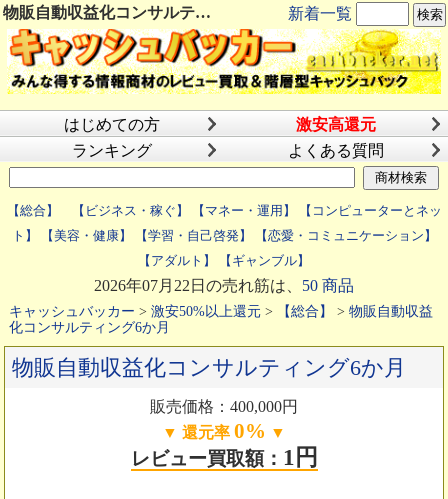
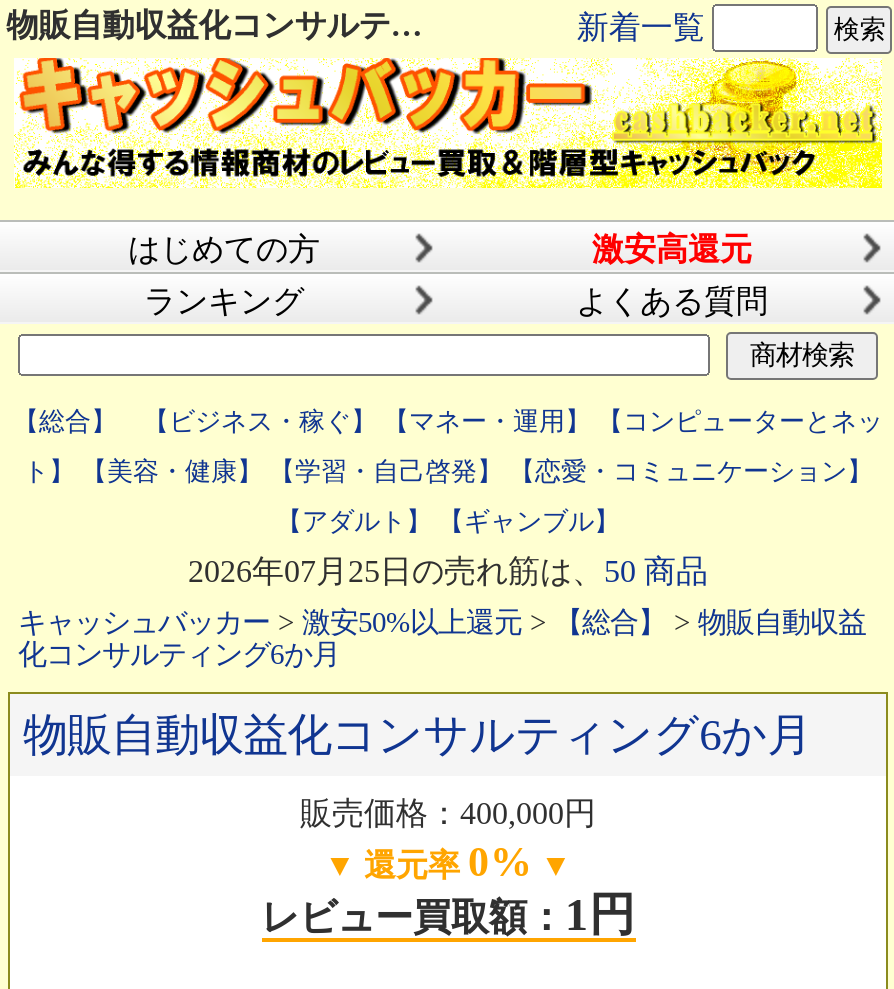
- 2026年07月22日の売れ筋は、50 商品
+ 2026年07月25日の売れ筋は、50 商品
